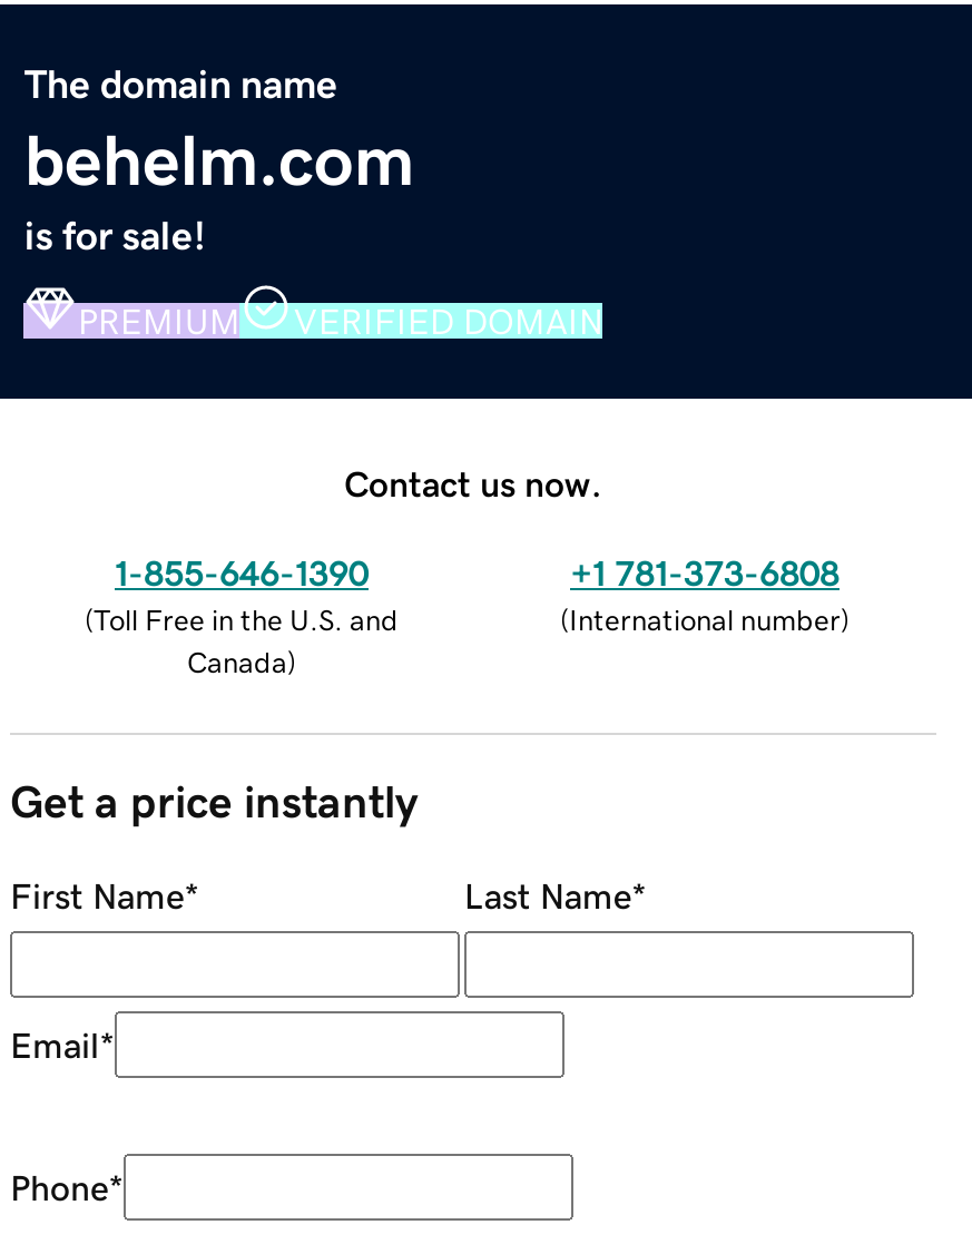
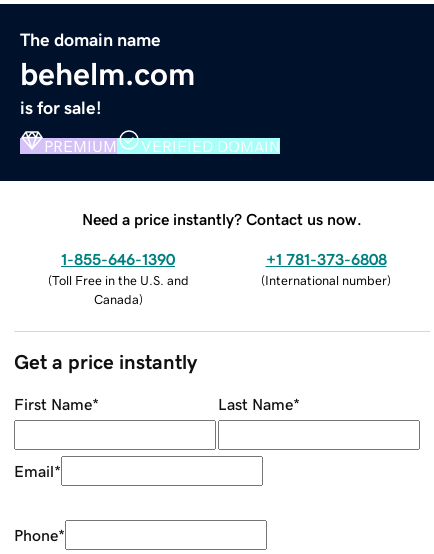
- Contact us now.
+ Need a price instantly? Contact us now.
